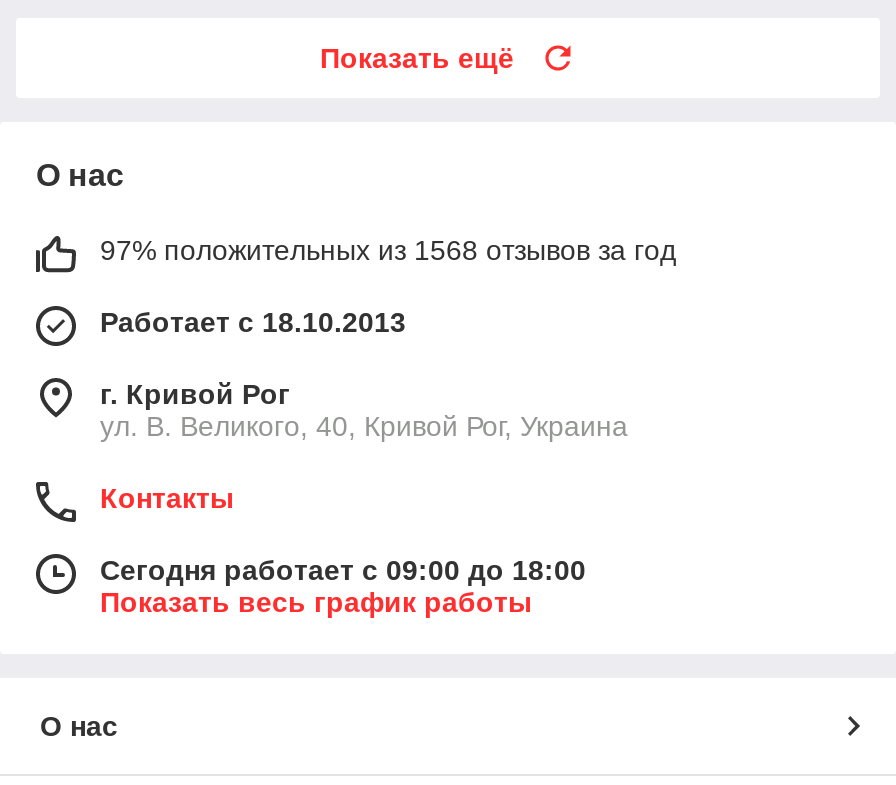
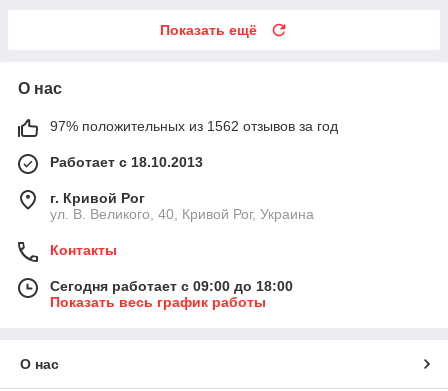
- 97% положительных из 1568 отзывов за год
+ 97% положительных из 1562 отзывов за год
